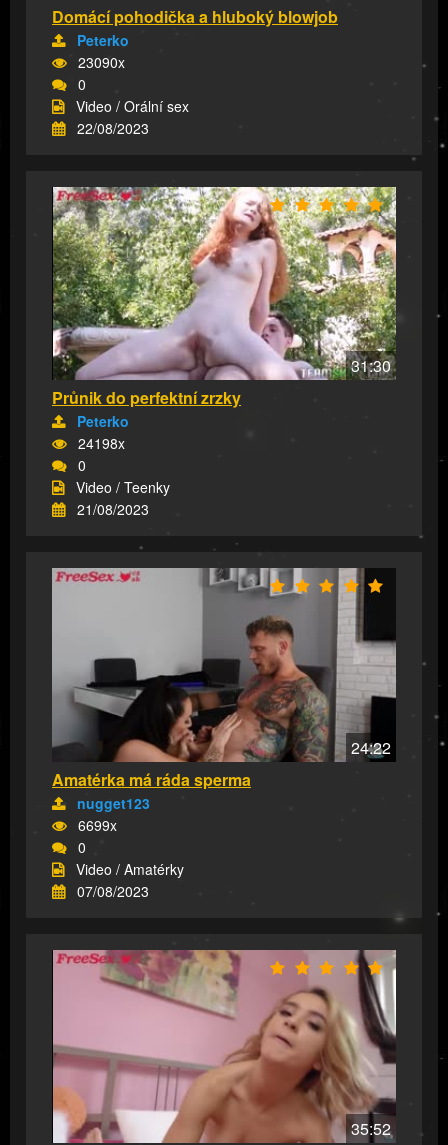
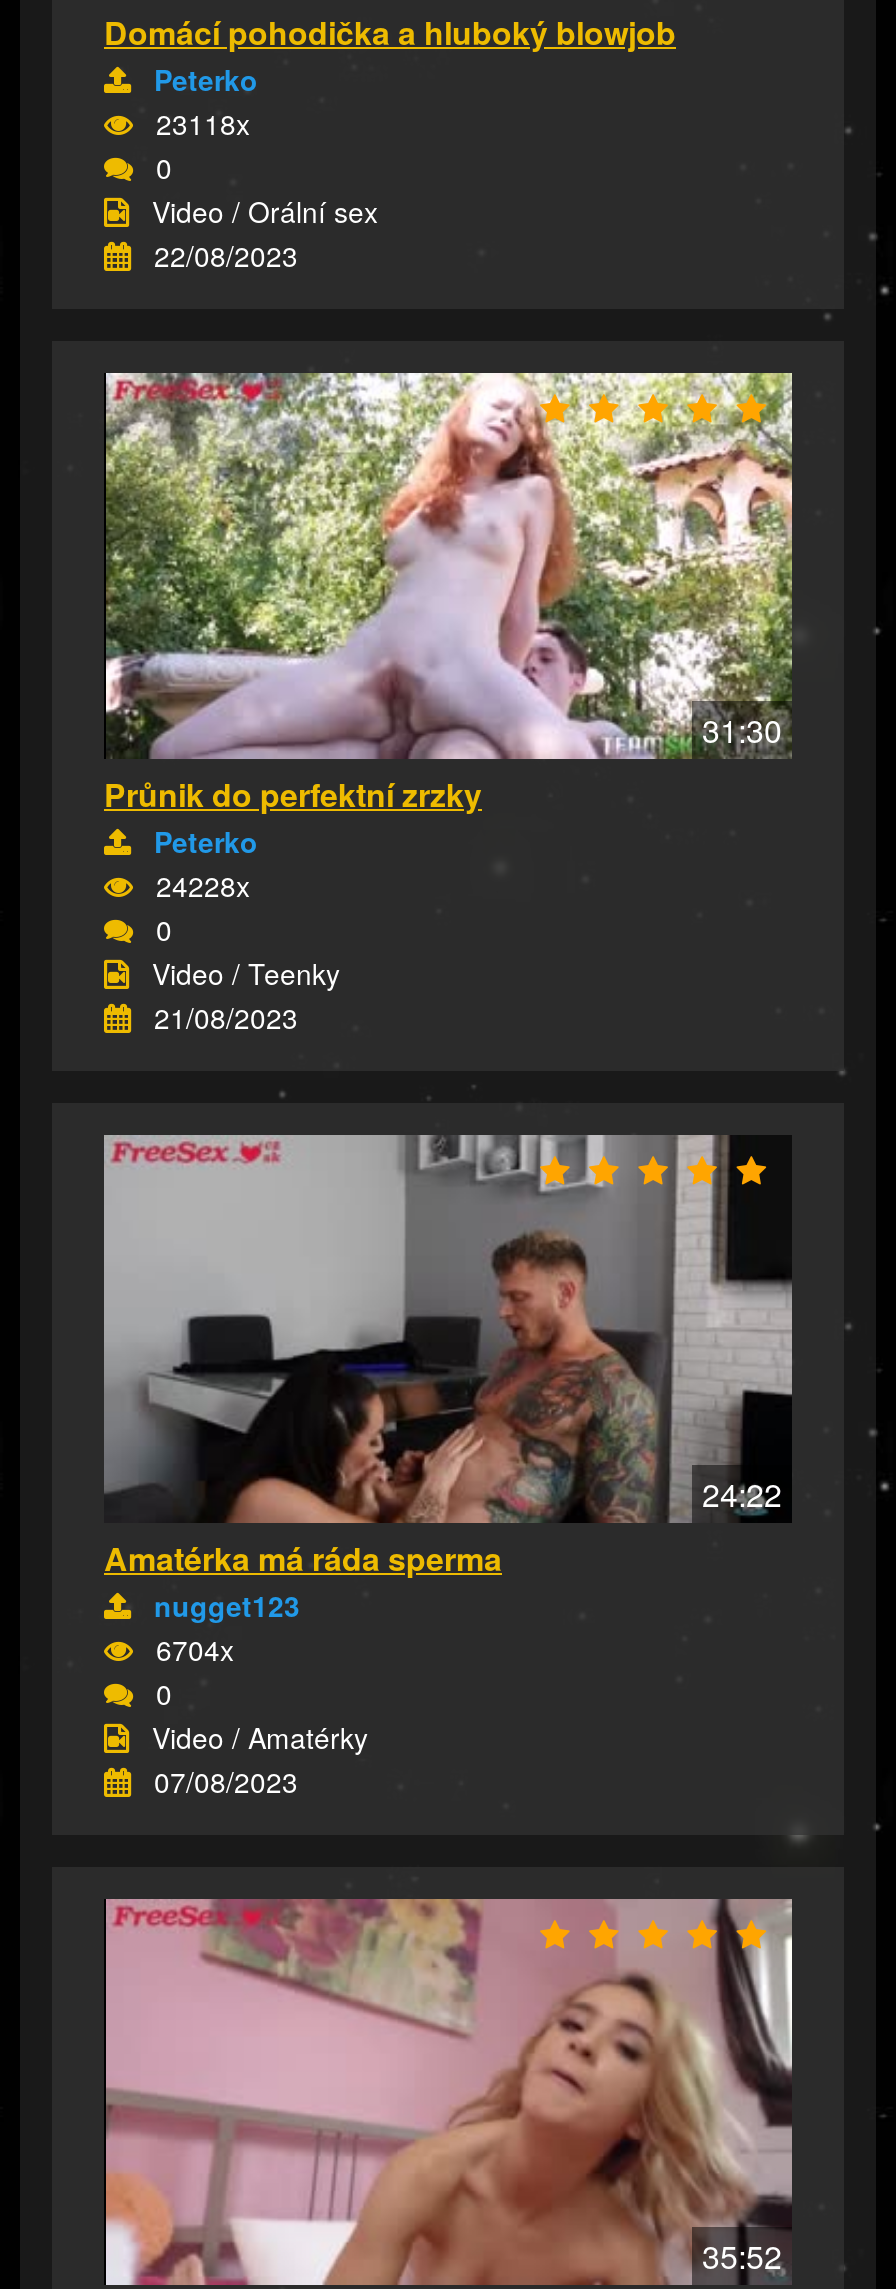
- 23090x
+ 23118x

- 24198x
+ 24228x

- 6699x
+ 6704x
